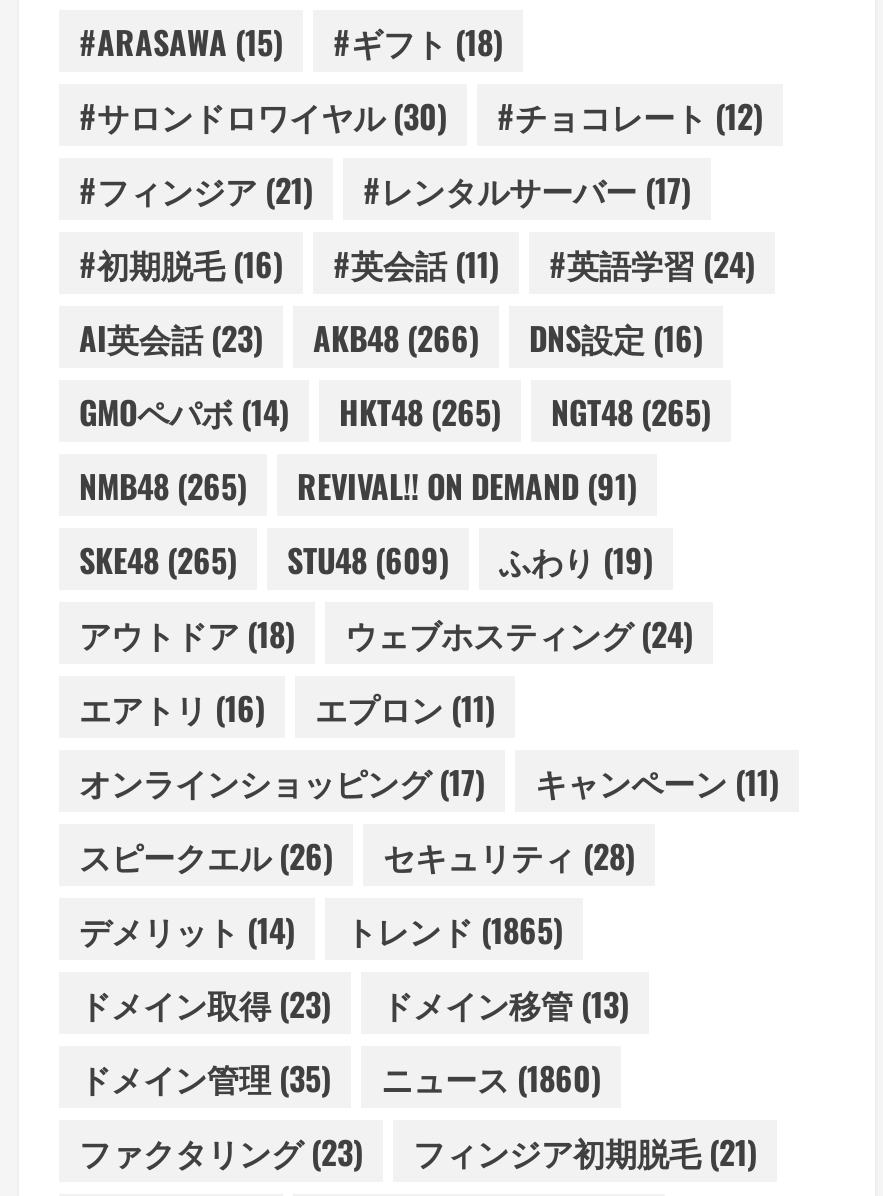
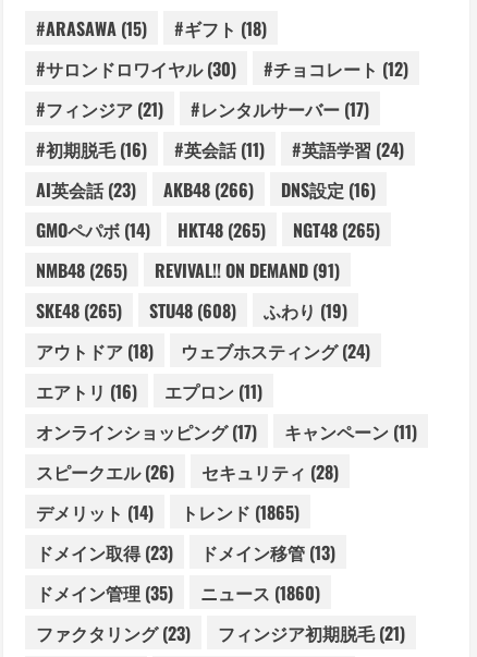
- SKE48 (265) STU48 (609) ふわり(19)
+ SKE48 (265) STU48 (608) ふわり(19)
